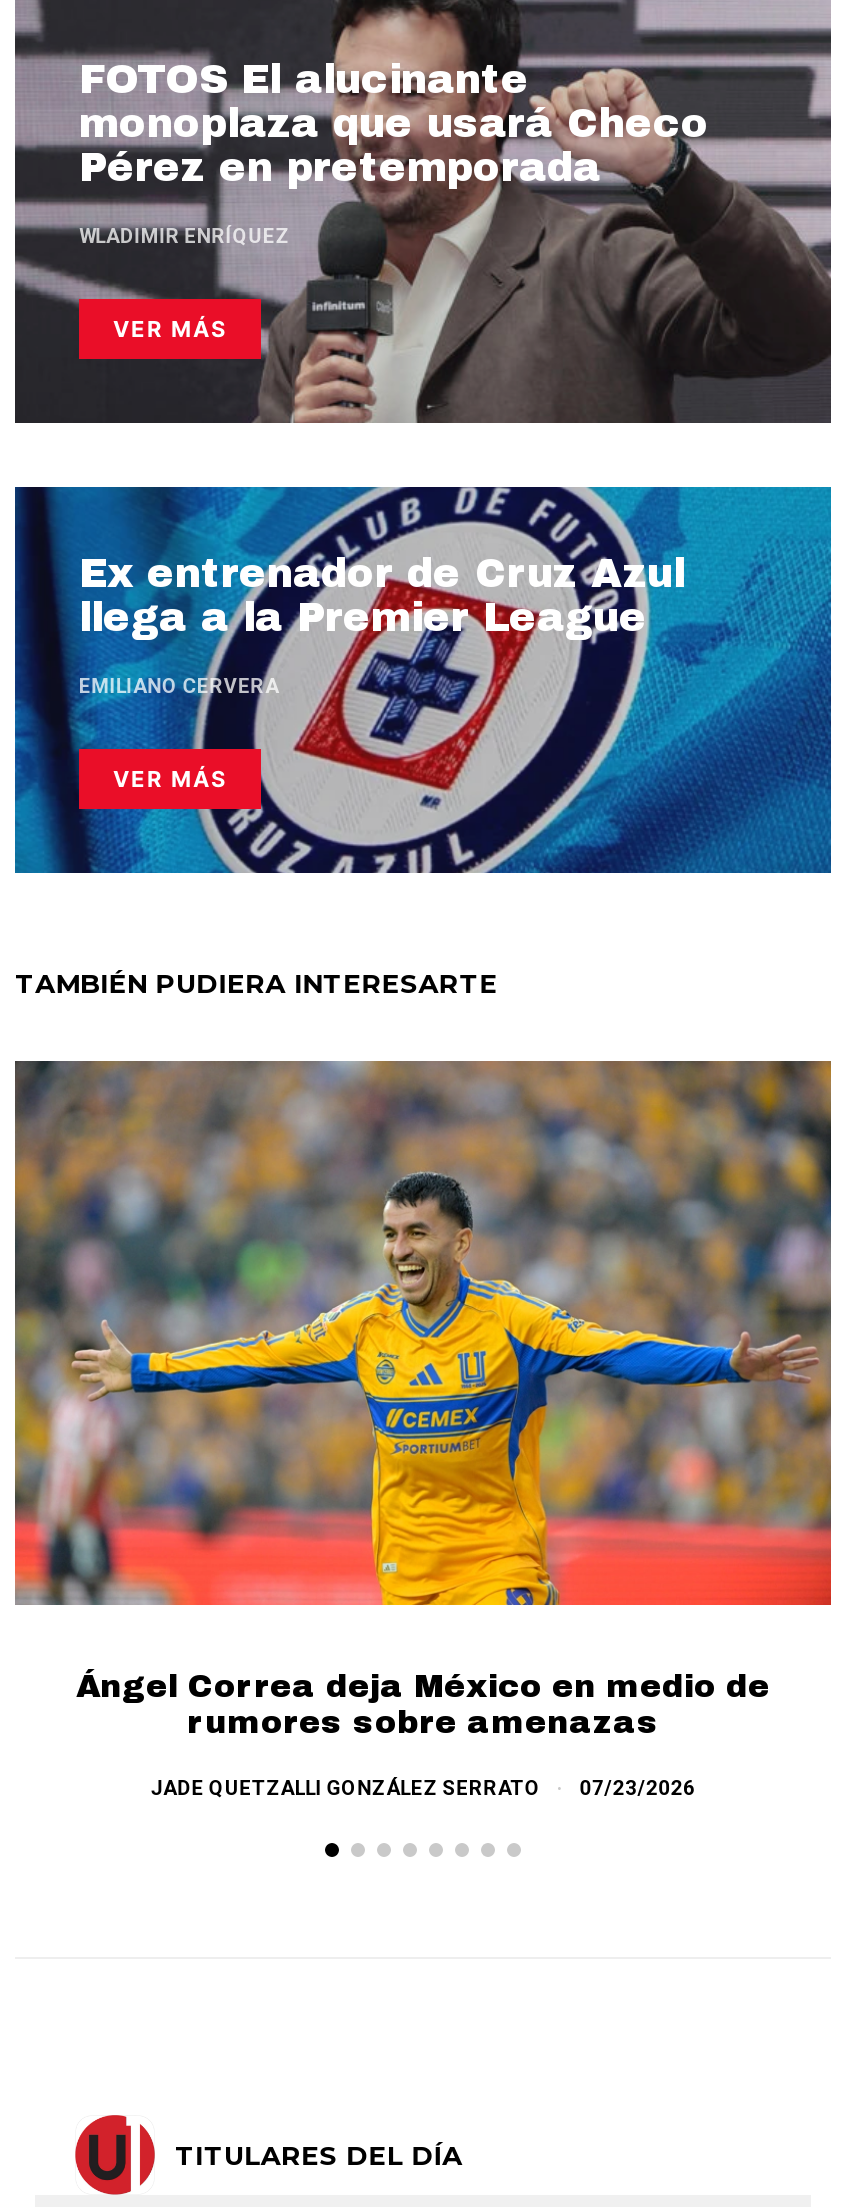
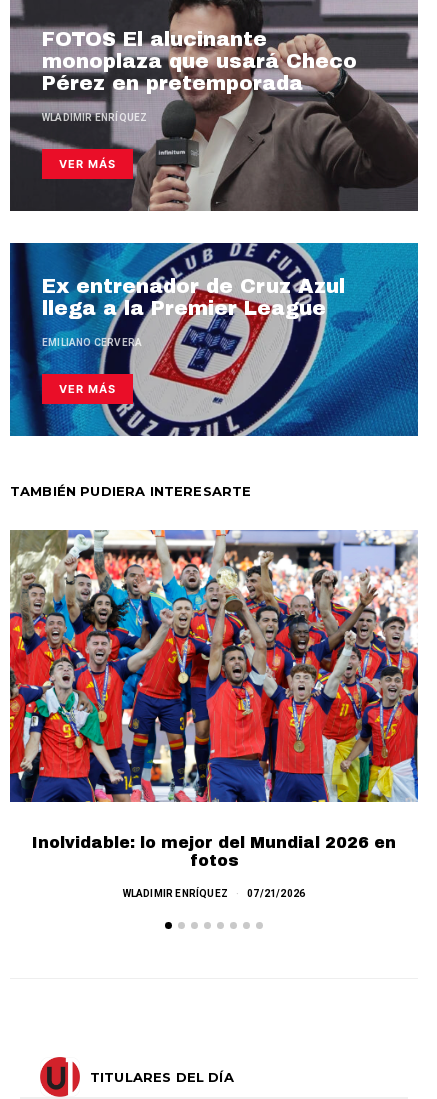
- [image]
- Ángel Correa deja México en medio de
- rumores sobre amenazas
+ [image]
+ Inolvidable: lo mejor del Mundial 2026 en
+ fotos

- JADE QUETZALLI GONZÁLEZ SERRATO
- 07/23/2026
+ WLADIMIR ENRÍQUEZ
+ 07/21/2026
